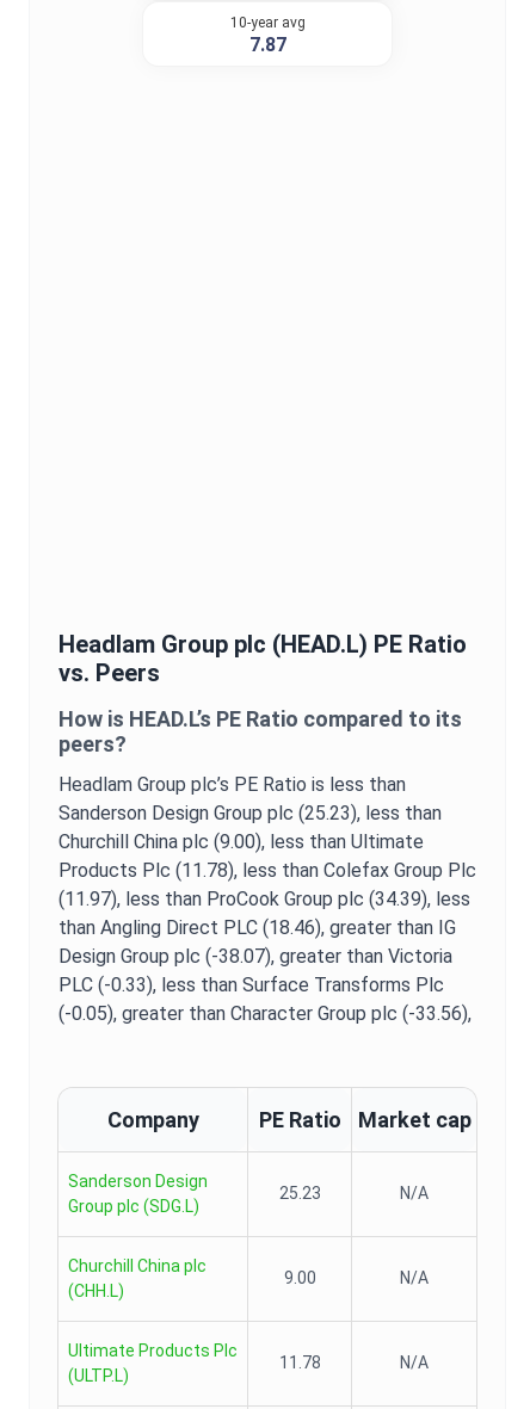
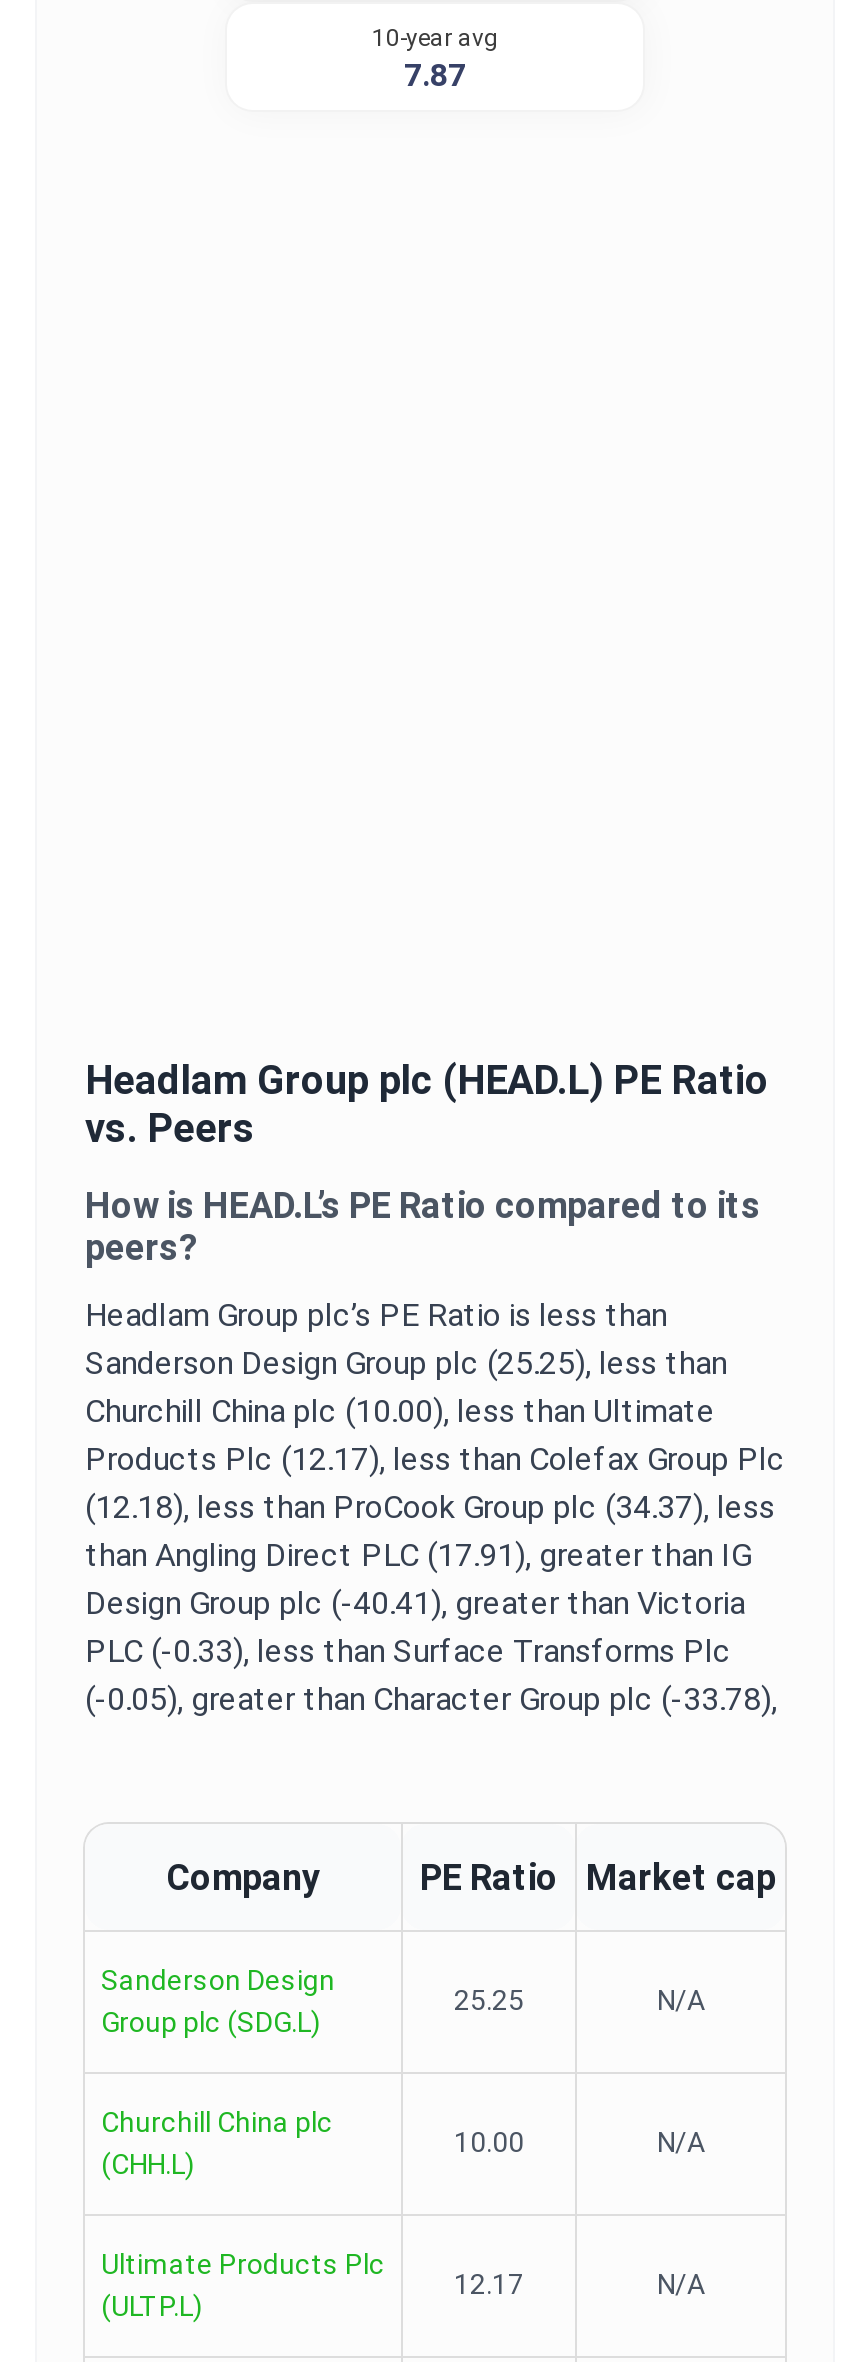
- Sanderson Design Group plc (25.23), less than
+ Sanderson Design Group plc (25.25), less than

- Churchill China plc (9.00), less than Ultimate
+ Churchill China plc (10.00), less than Ultimate

- Products Plc (11.78), less than Colefax Group Plc
+ Products Plc (12.17), less than Colefax Group Plc

- (11.97), less than ProCook Group plc (34.39), less
+ (12.18), less than ProCook Group plc (34.37), less

- than Angling Direct PLC (18.46), greater than IG
+ than Angling Direct PLC (17.91), greater than IG

- Design Group plc (-38.07), greater than Victoria
+ Design Group plc (-40.41), greater than Victoria

- (-0.05), greater than Character Group plc (-33.56),
+ (-0.05), greater than Character Group plc (-33.78),

- 25.23
+ 25.25

- 9.00
+ 10.00

- 11.78
+ 12.17
